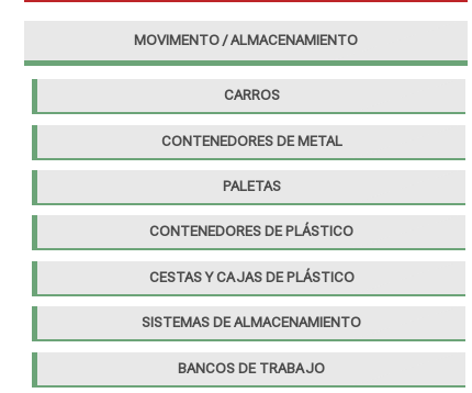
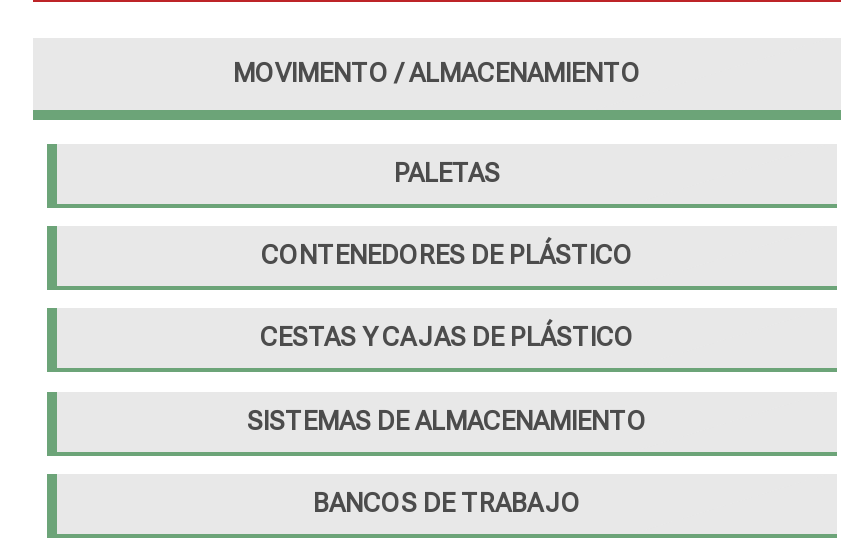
- CARROS
- CONTENEDORES DE METAL
